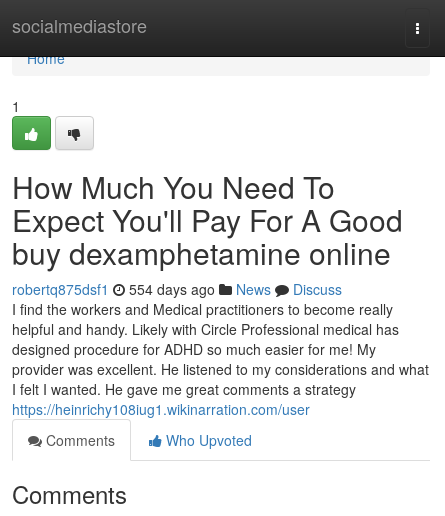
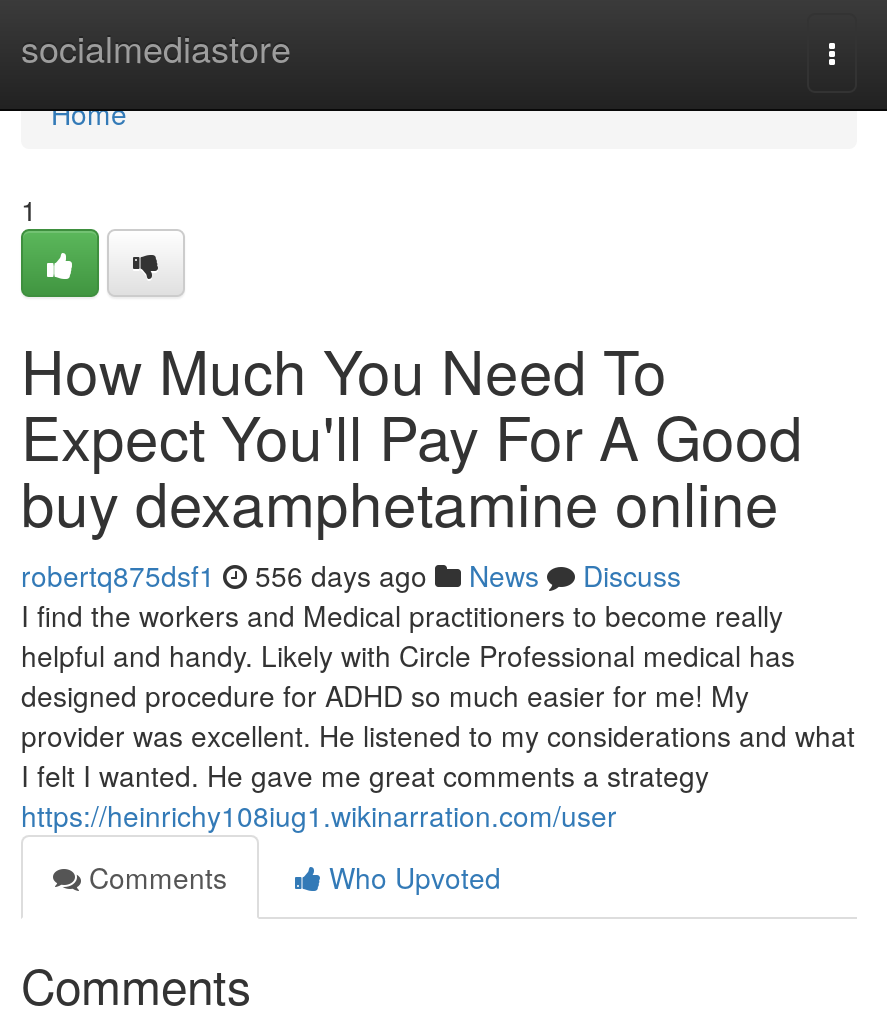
- robertq875dsf1 554 days ago News Discuss
+ robertq875dsf1 556 days ago News Discuss
